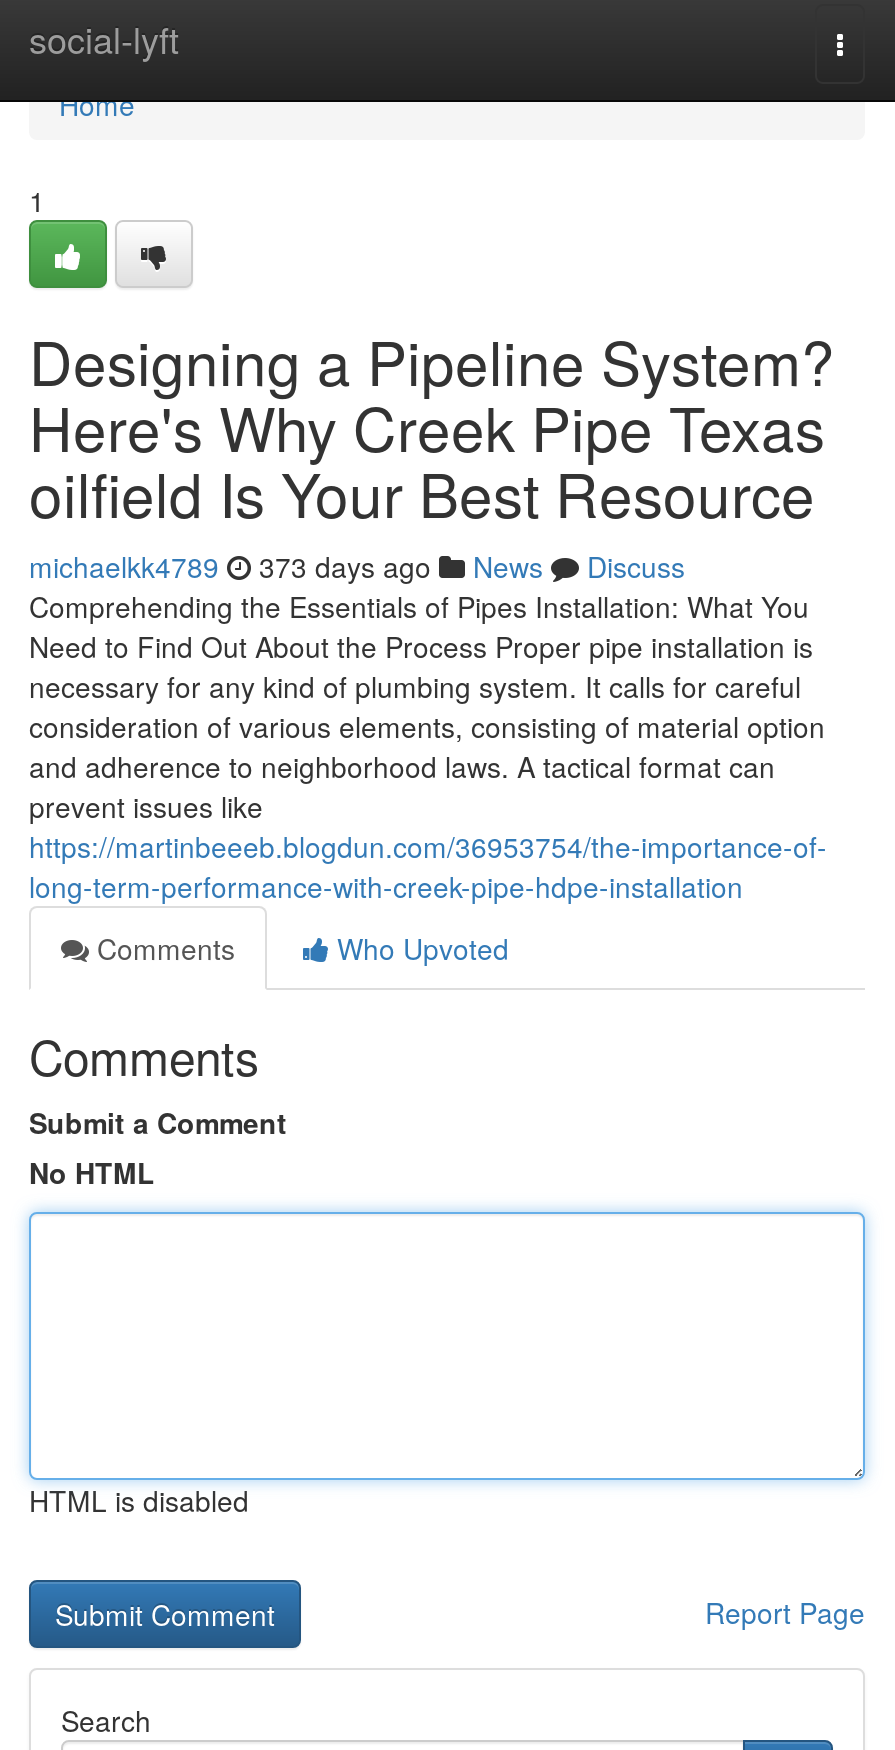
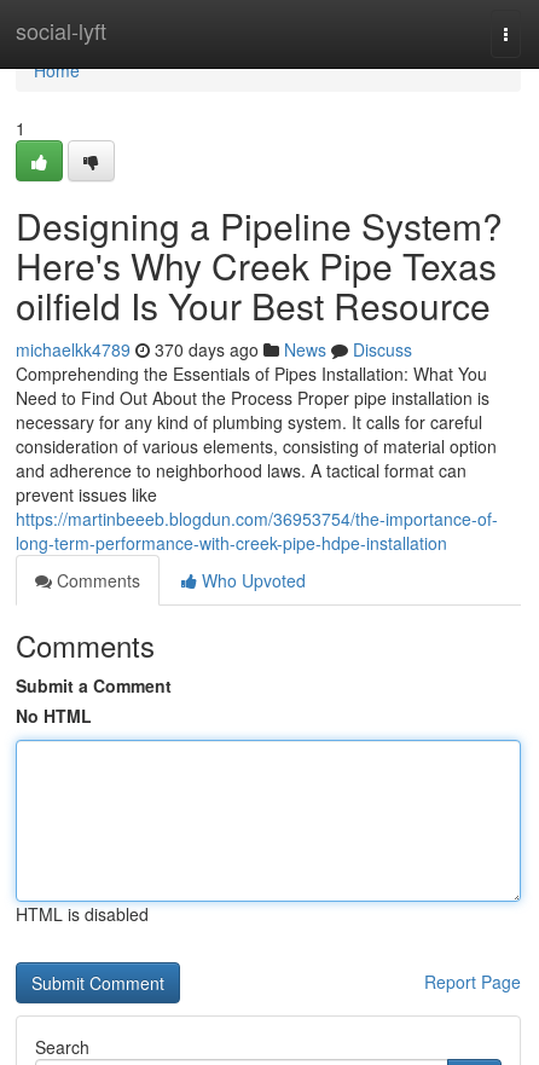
- michaelkk4789 373 days ago News Discuss
+ michaelkk4789 370 days ago News Discuss
